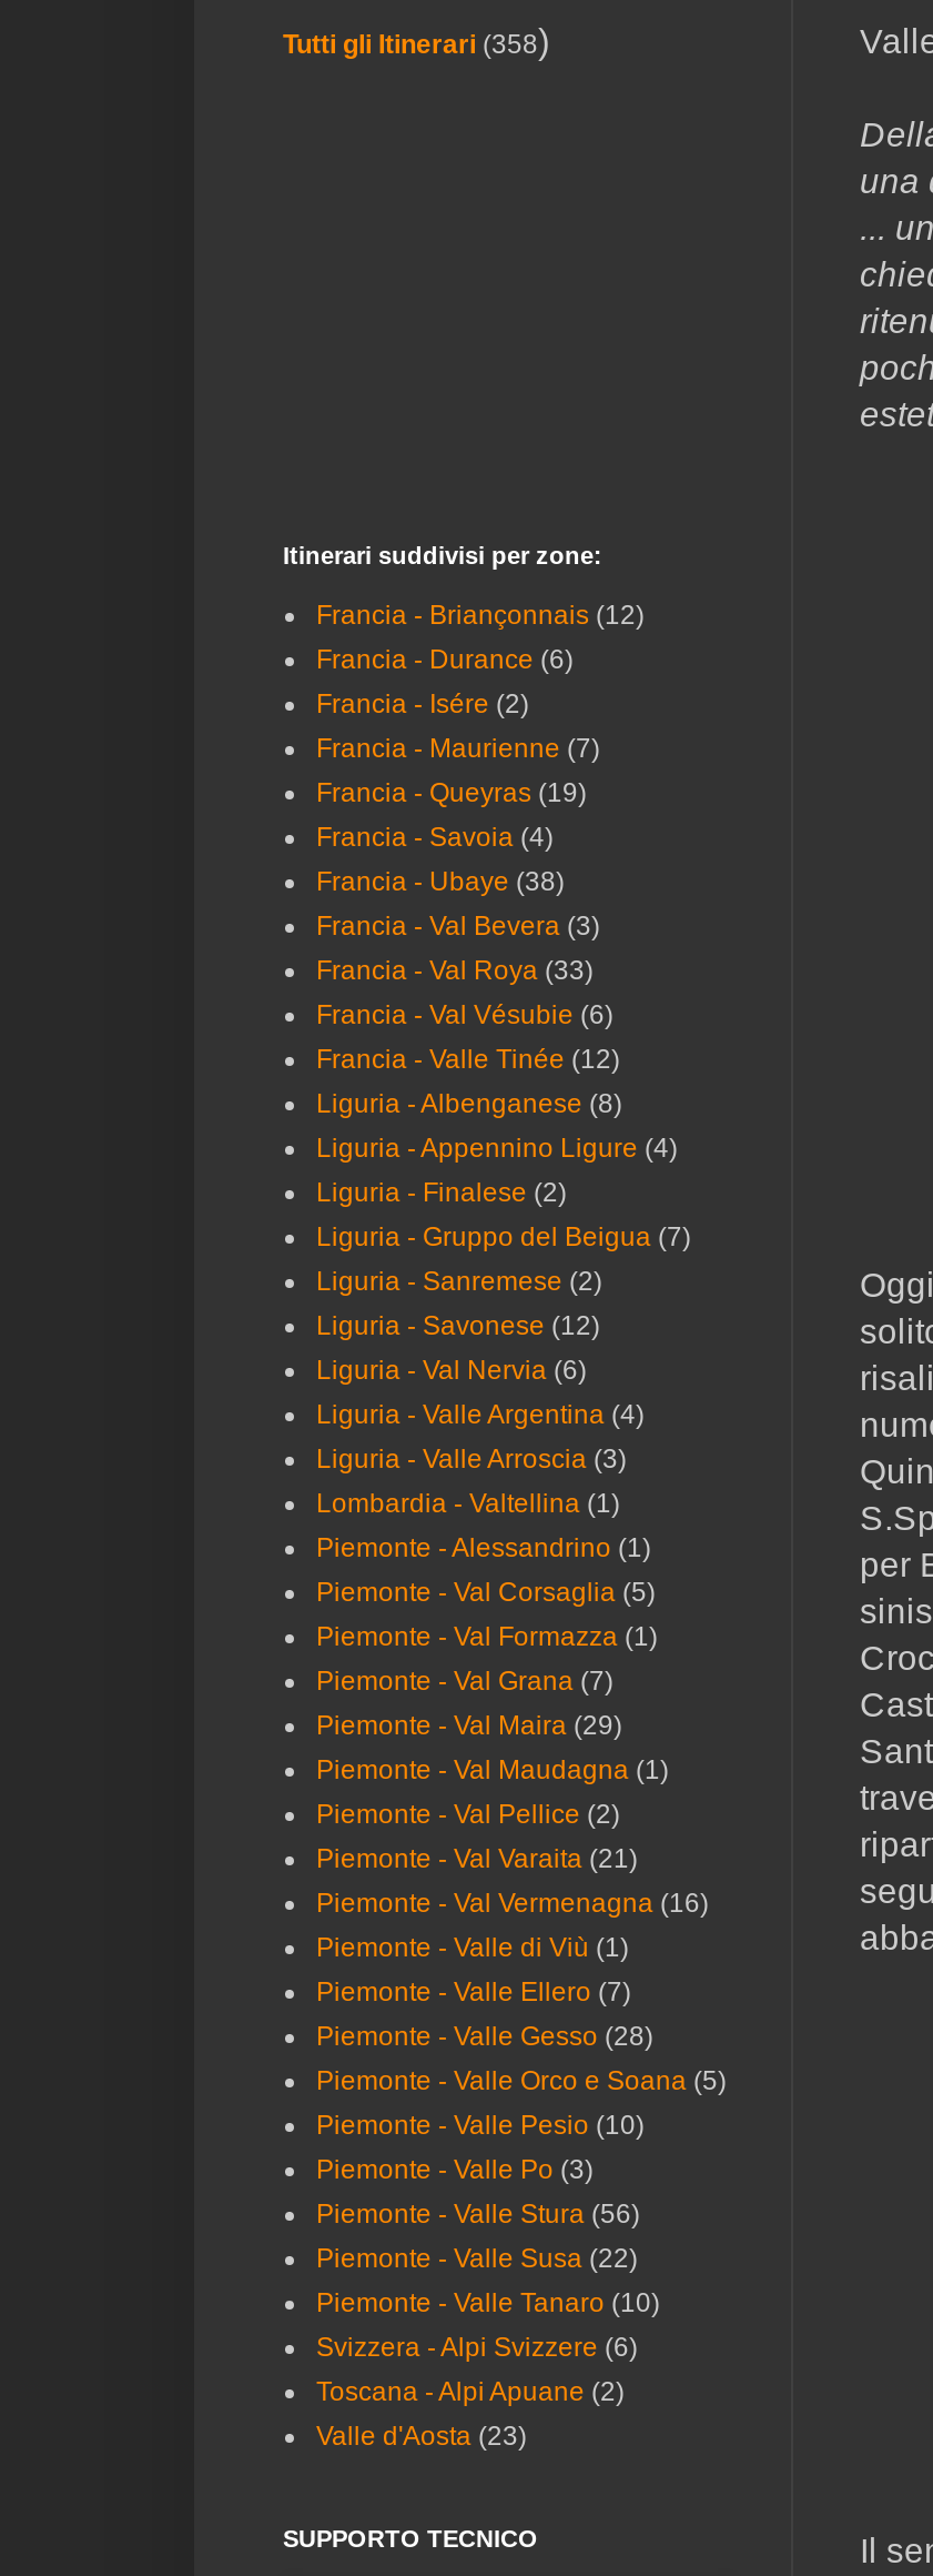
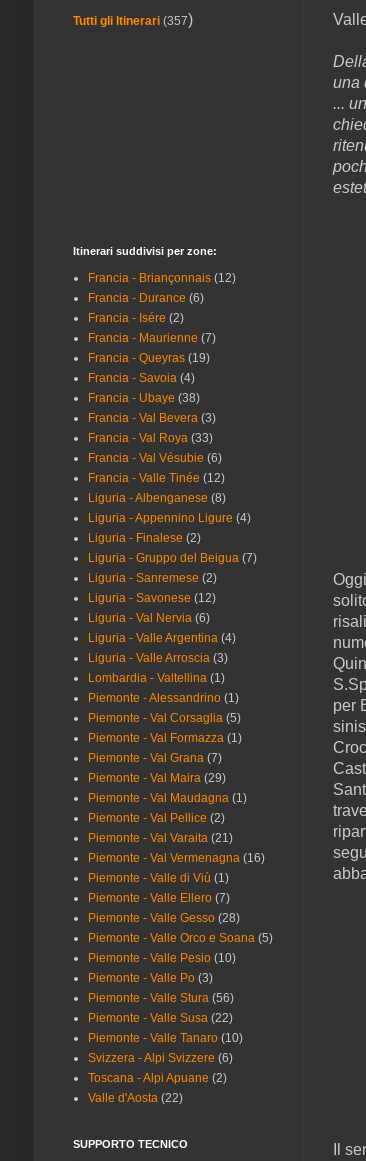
- Tutti gli Itinerari (358)
+ Tutti gli Itinerari (357)

- Valle d'Aosta (23)
+ Valle d'Aosta (22)
